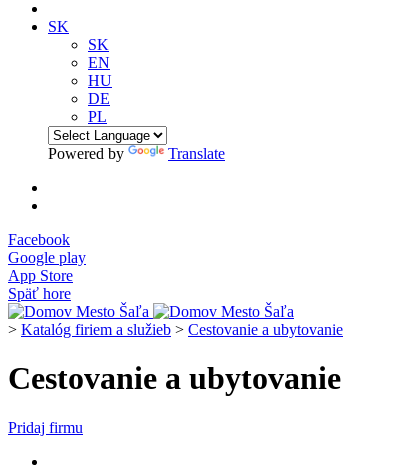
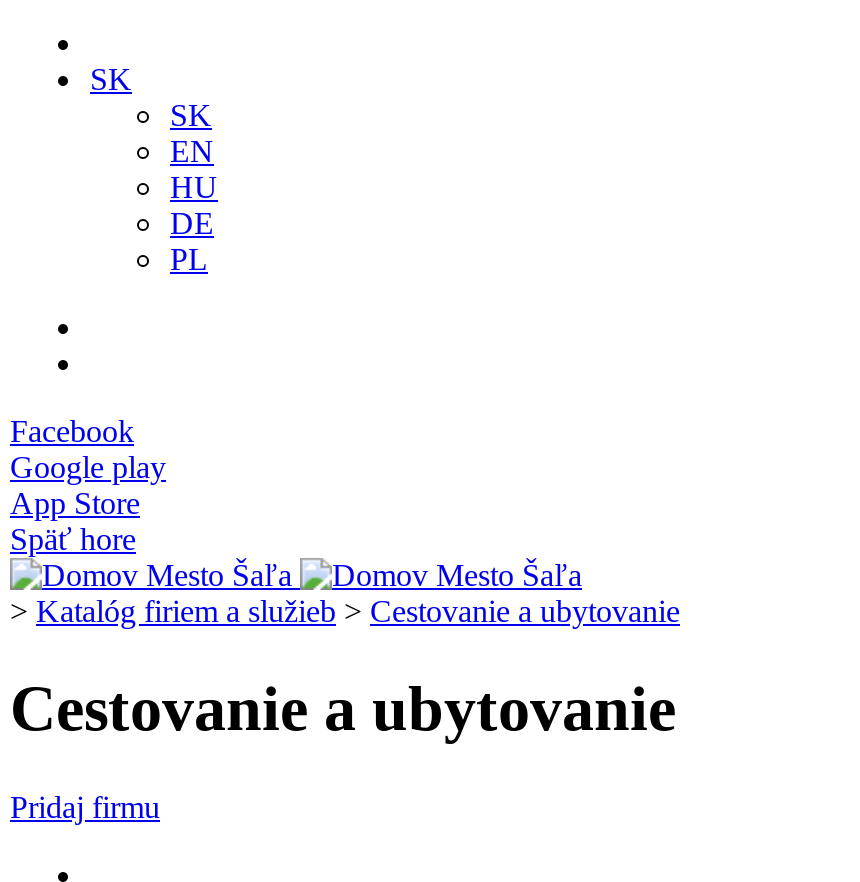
- Powered by
- Translate
